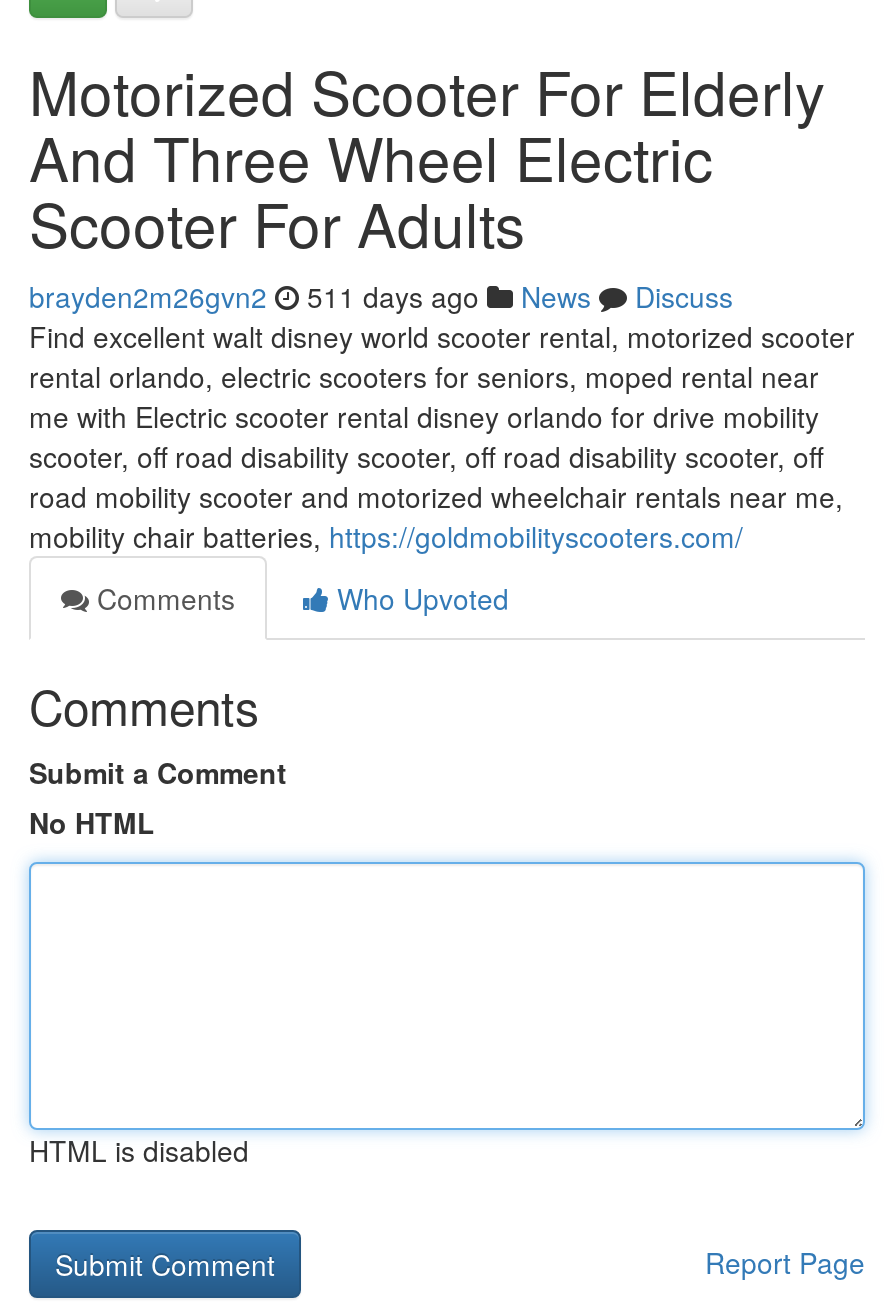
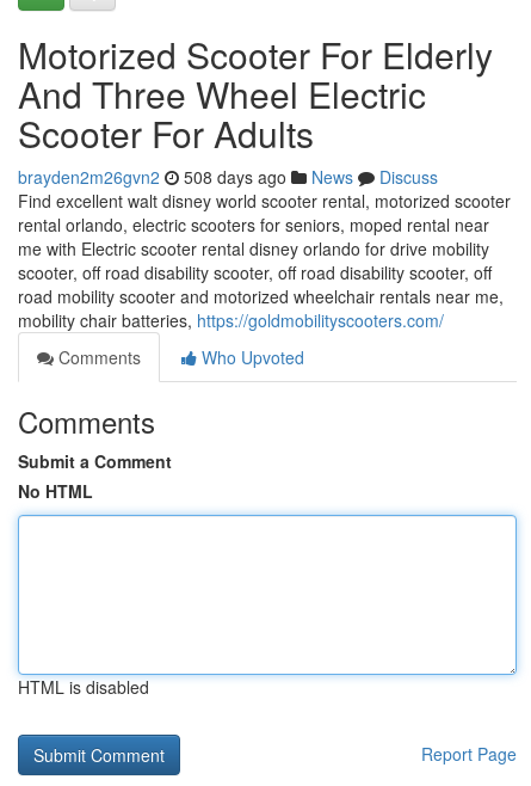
- brayden2m26gvn2 511 days ago News Discuss
+ brayden2m26gvn2 508 days ago News Discuss
